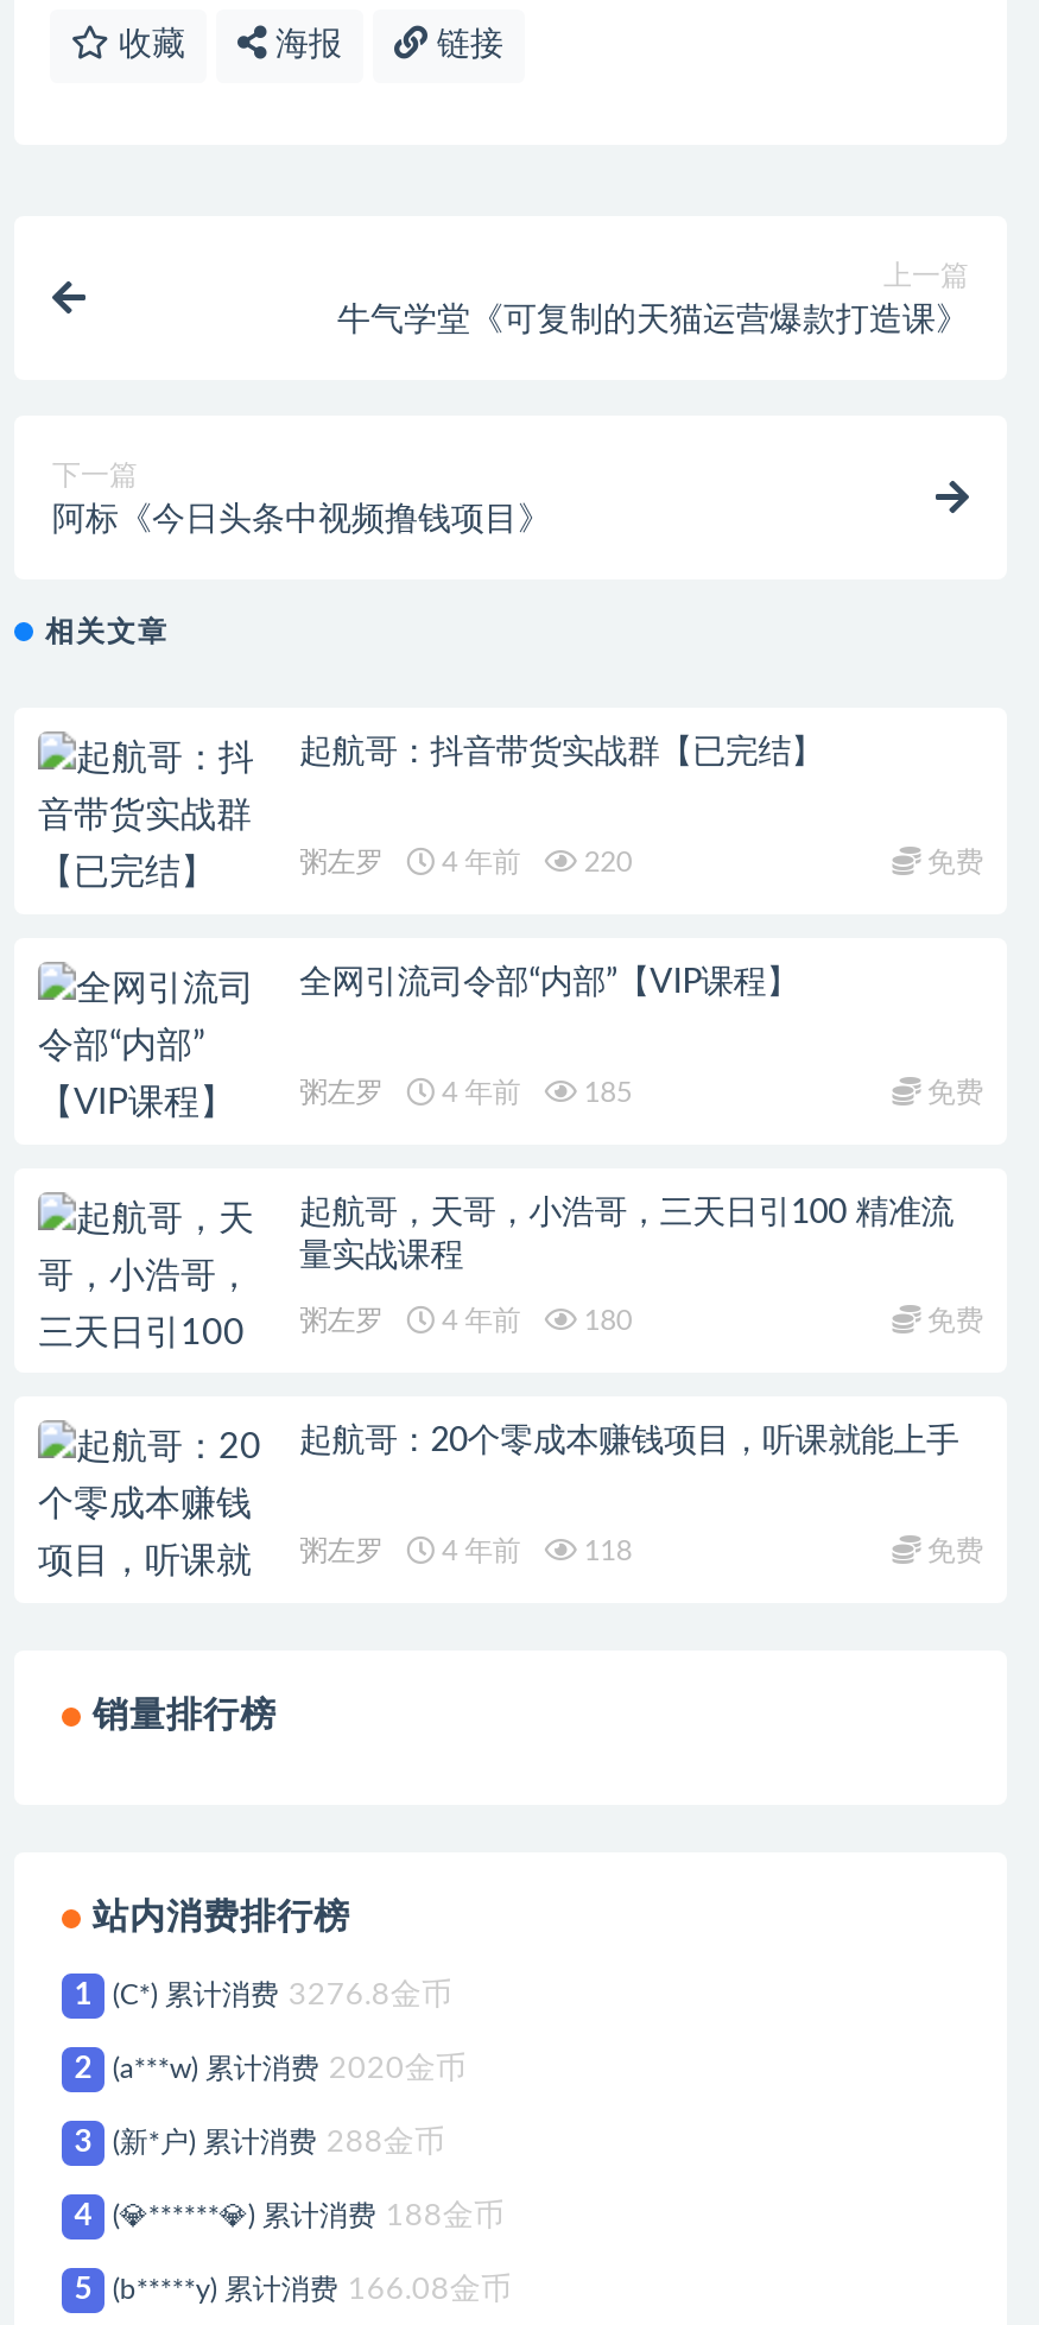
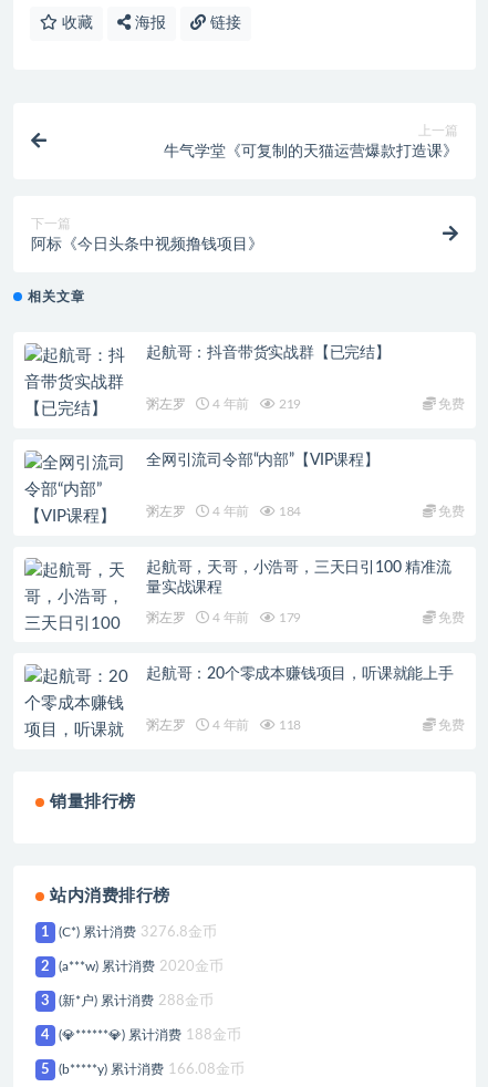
- 粥左罗 4 年前 220
+ 粥左罗 4 年前 219

- 粥左罗 4 年前 185
+ 粥左罗 4 年前 184

- 粥左罗 4 年前 180
+ 粥左罗 4 年前 179
